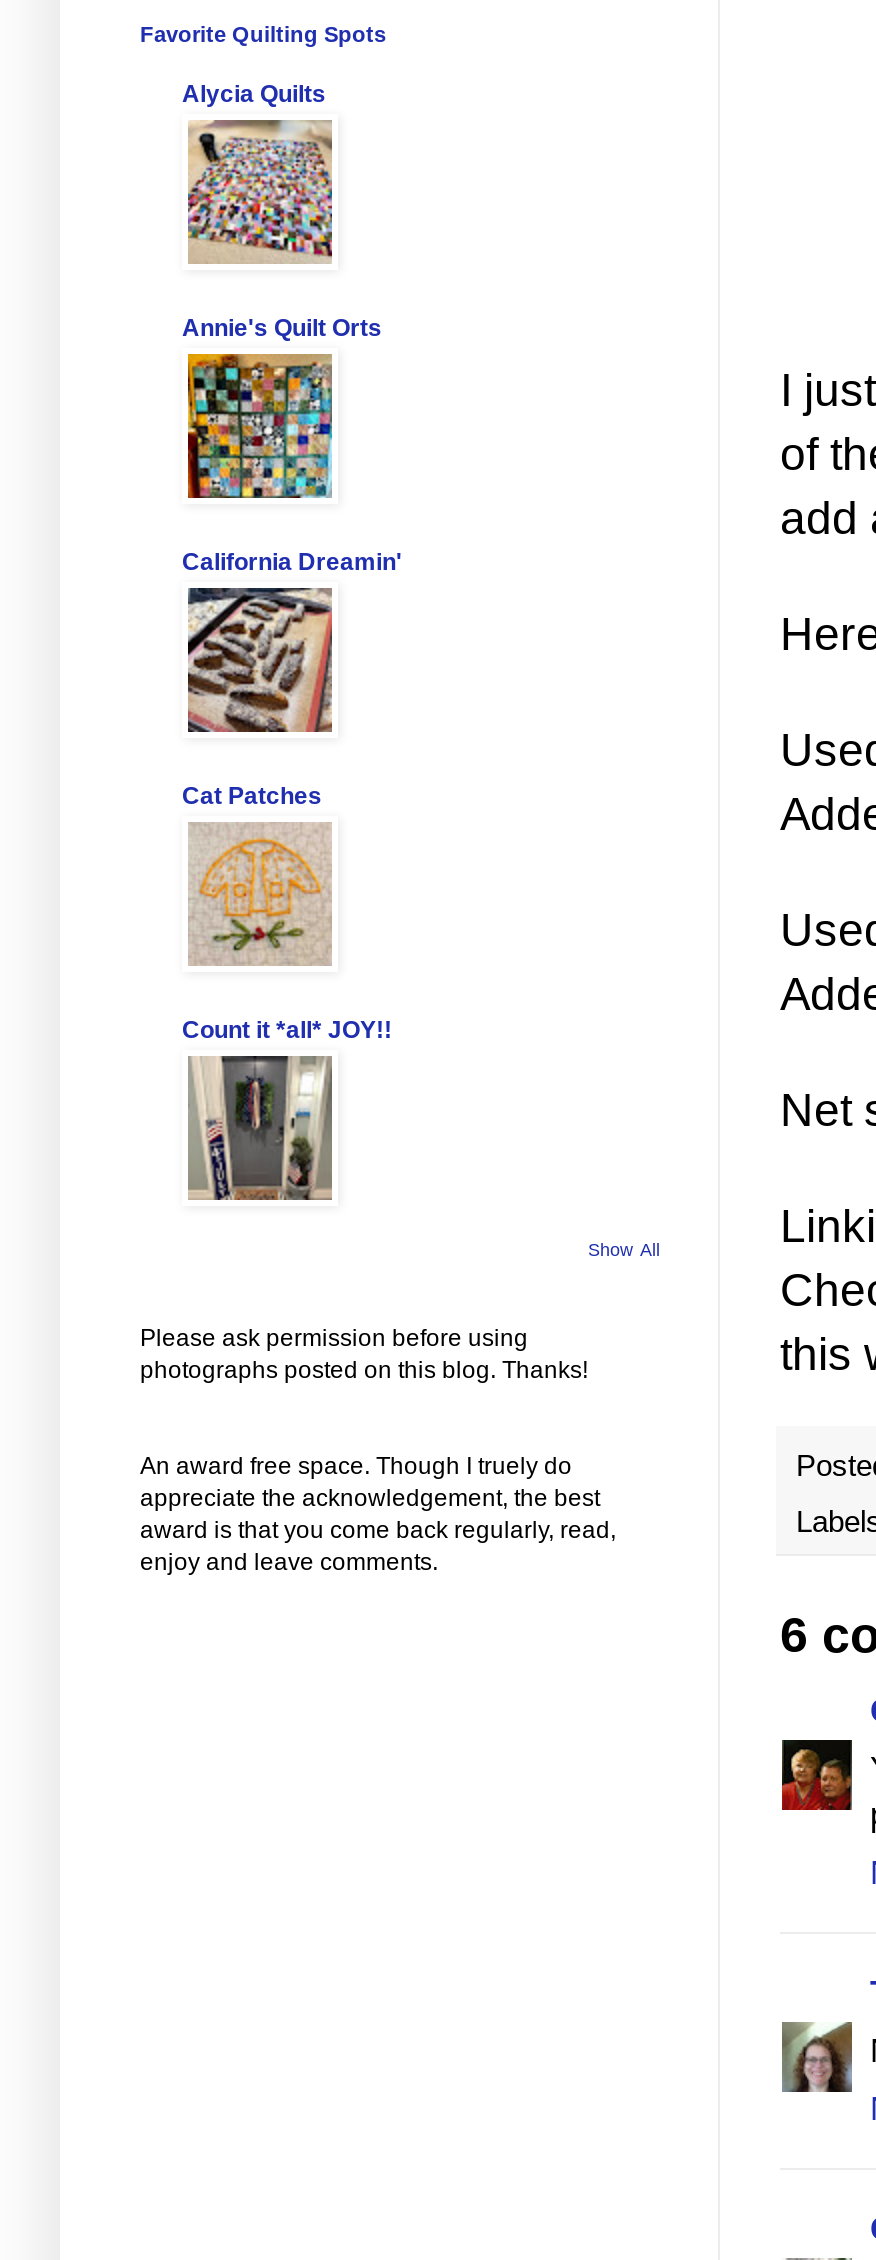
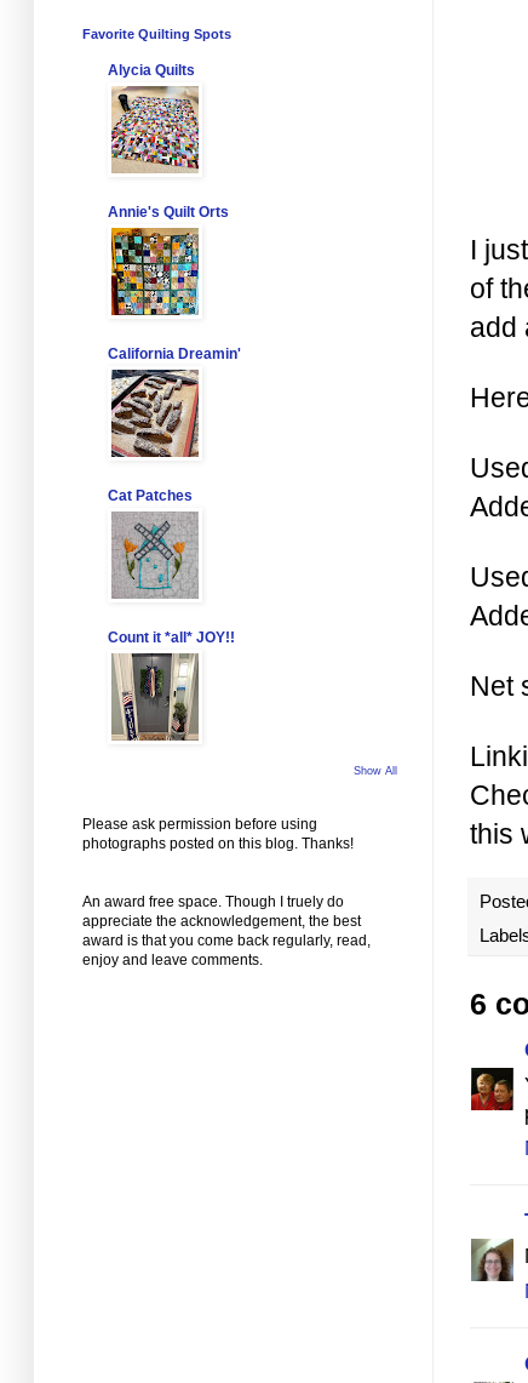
- [image]
+ [image]
